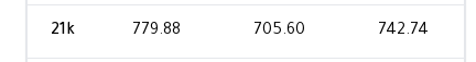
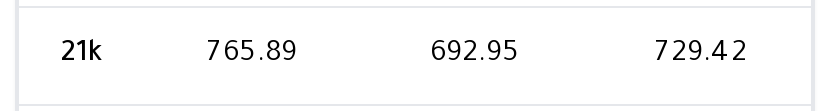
- 779.88
+ 765.89

- 705.60
+ 692.95

- 742.74
+ 729.42
